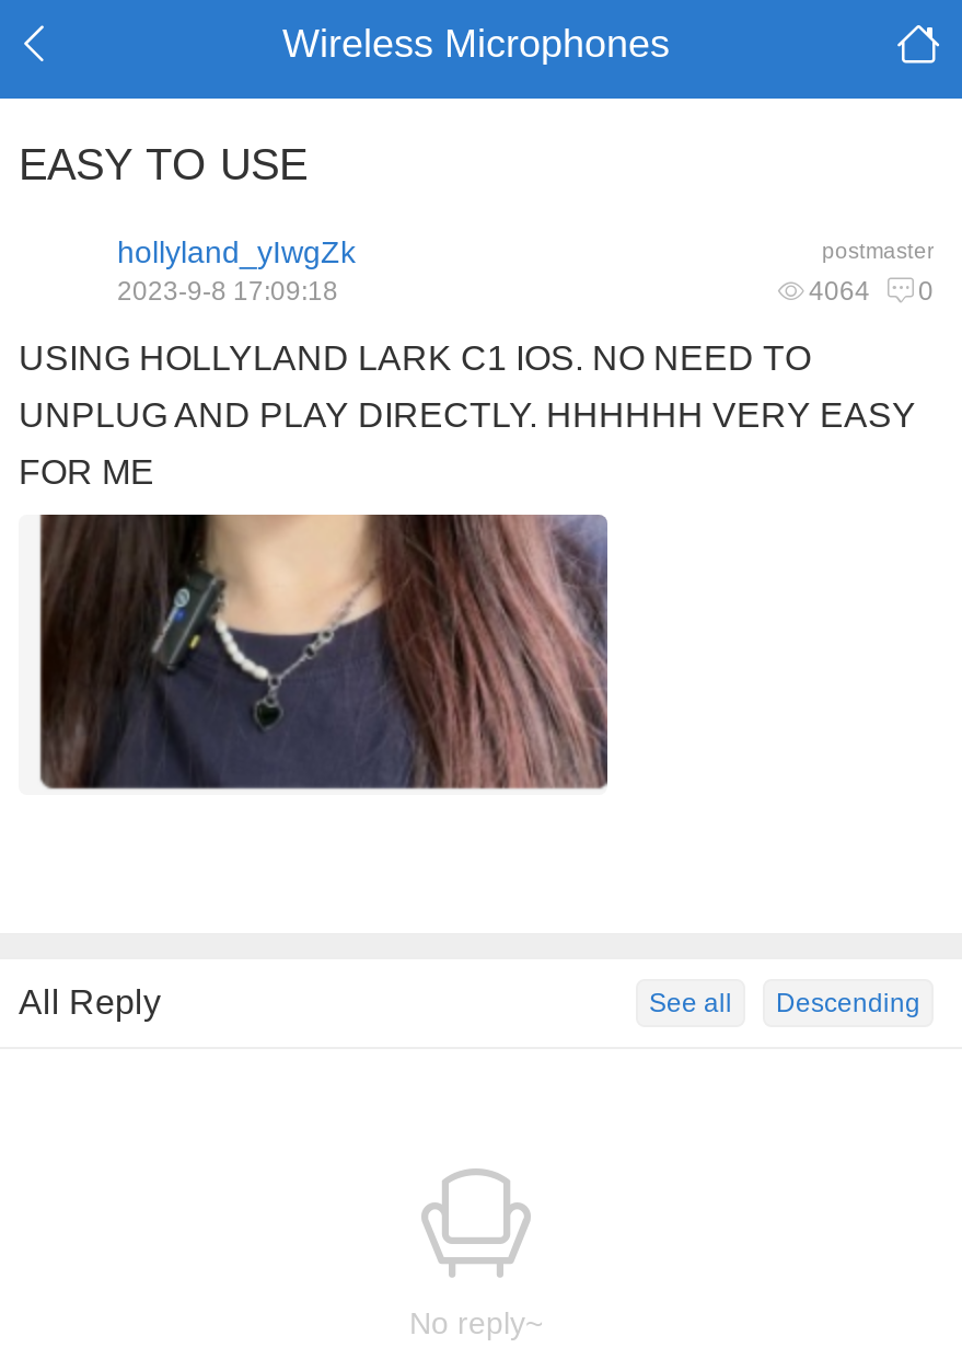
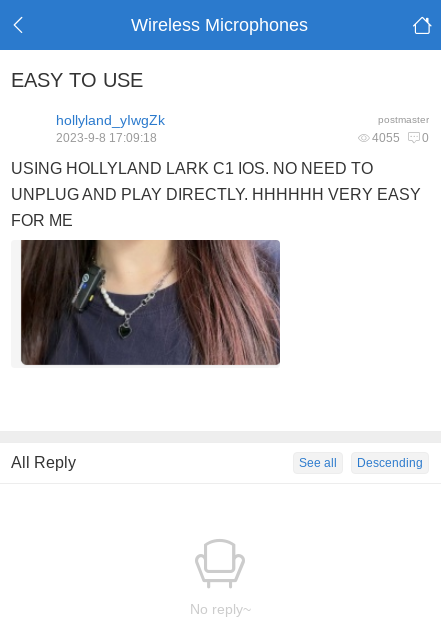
- 4064 0
+ 4055 0
